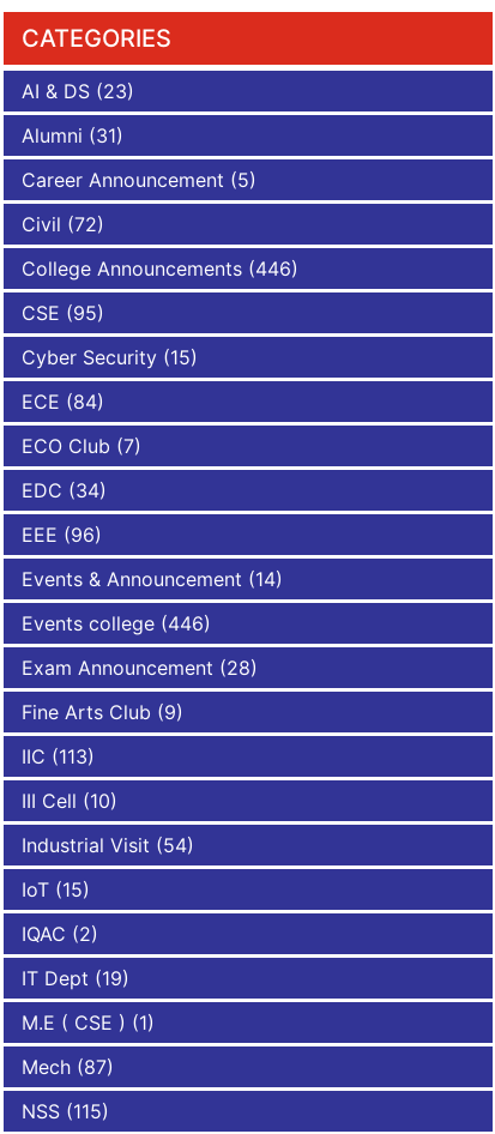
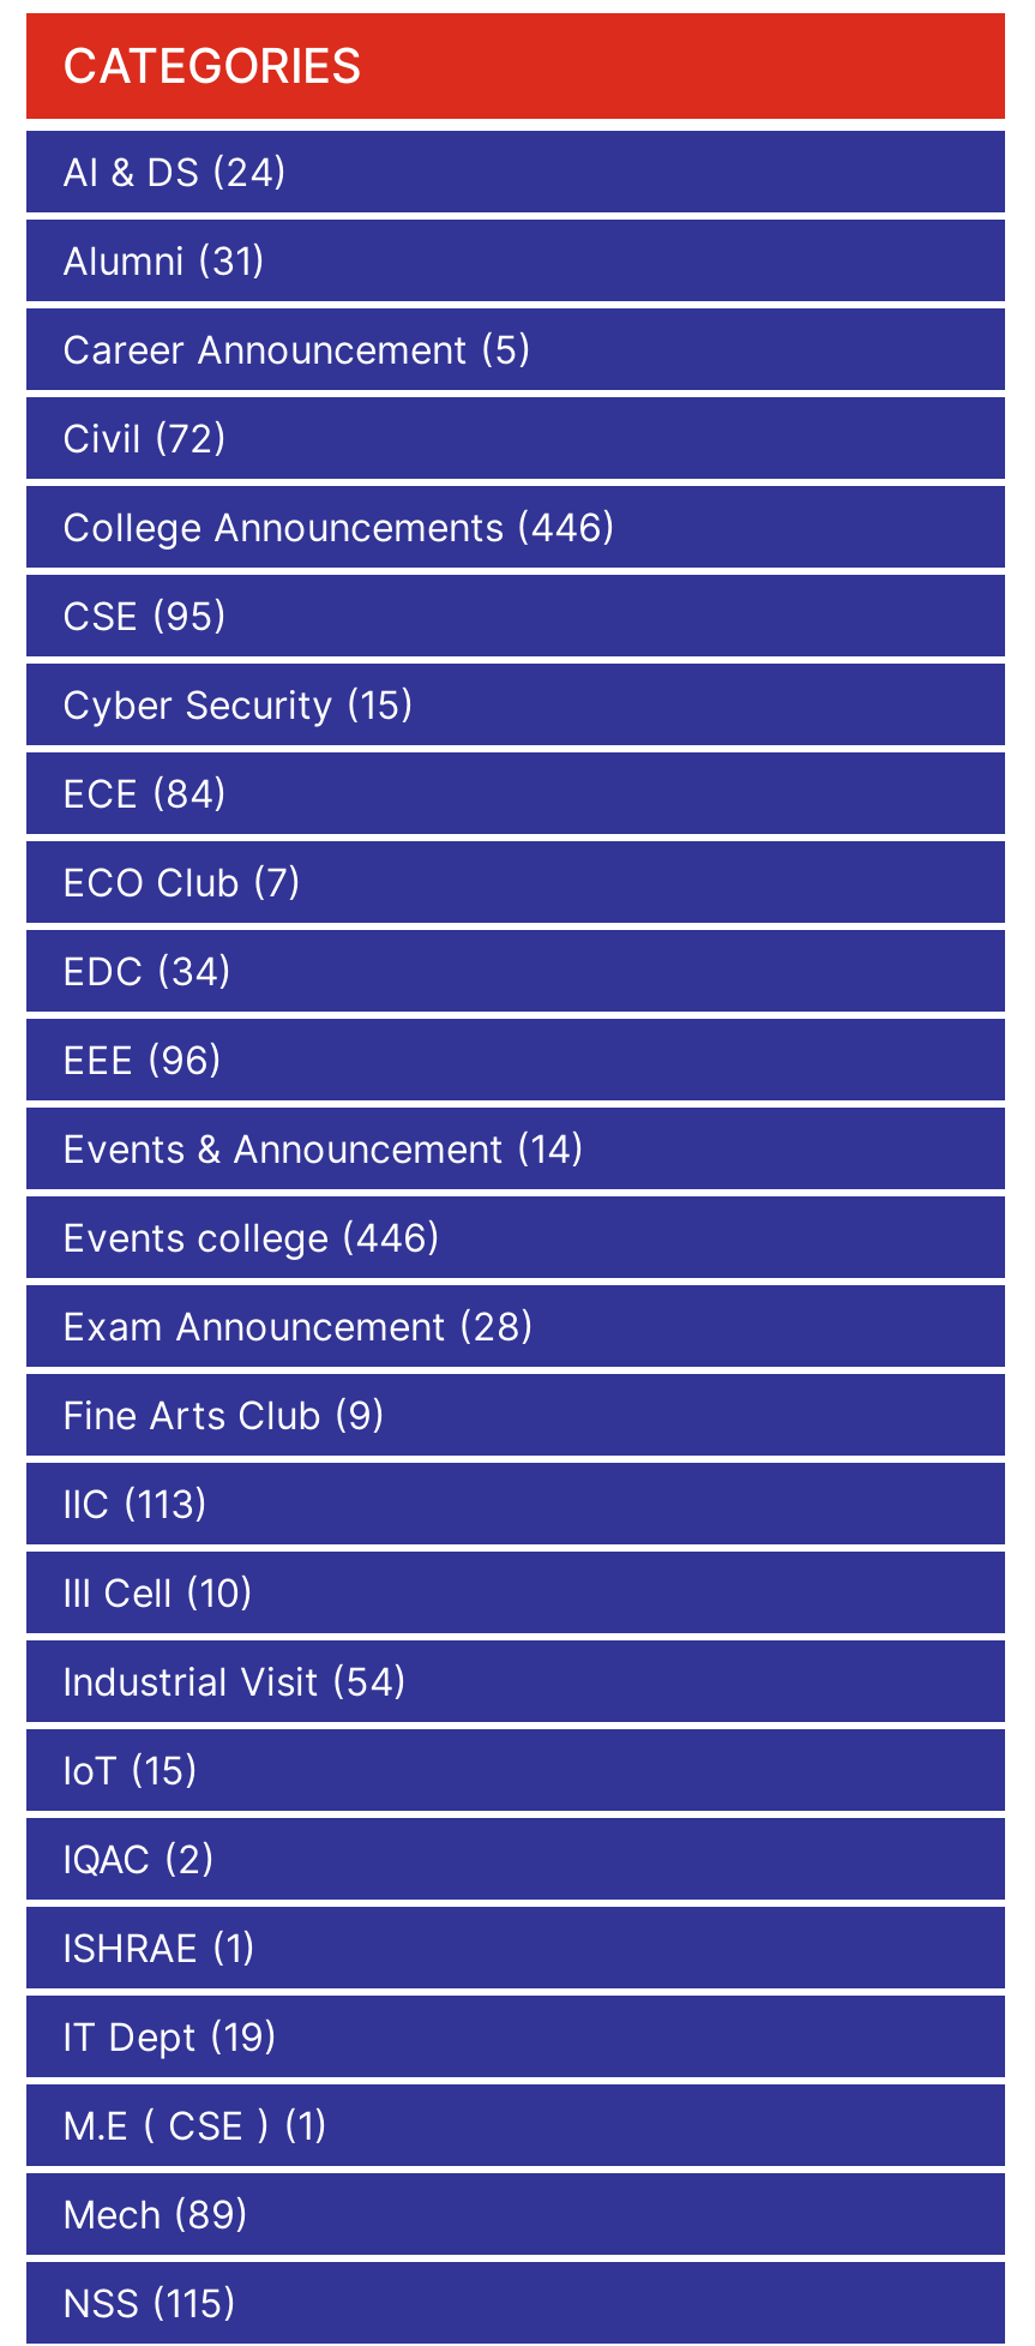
- AI & DS (23)
+ AI & DS (24)

+ ISHRAE (1)

- Mech (87)
+ Mech (89)
